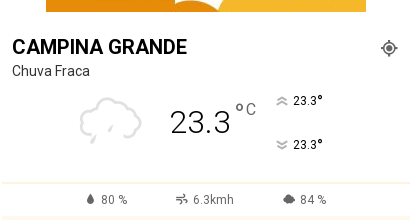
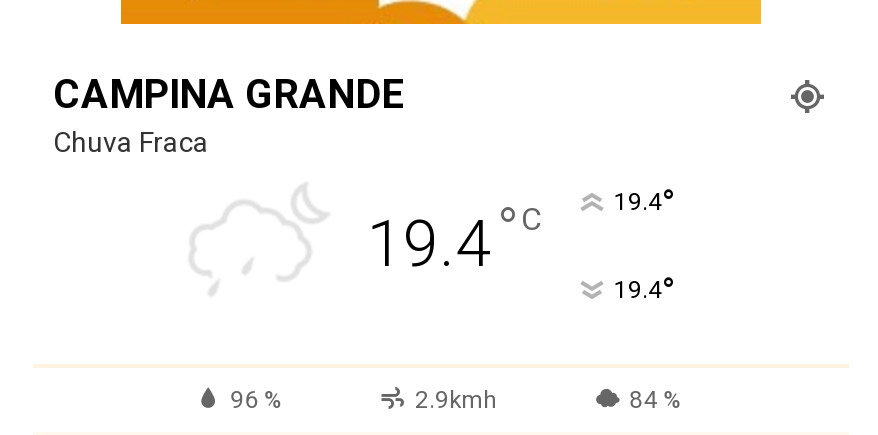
- 23.3 °C
- 23.3°
+ 19.4 °C
+ 19.4°

- 23.3°
+ 19.4°

- 80 %
- 6.3kmh
+ 96 %
+ 2.9kmh
